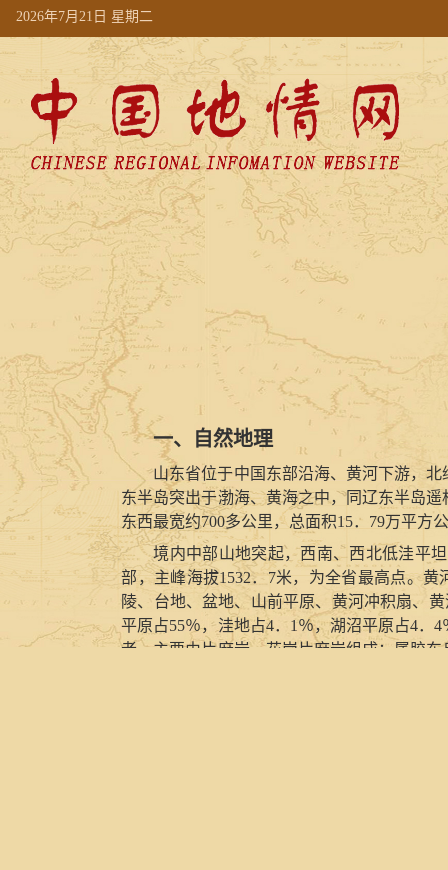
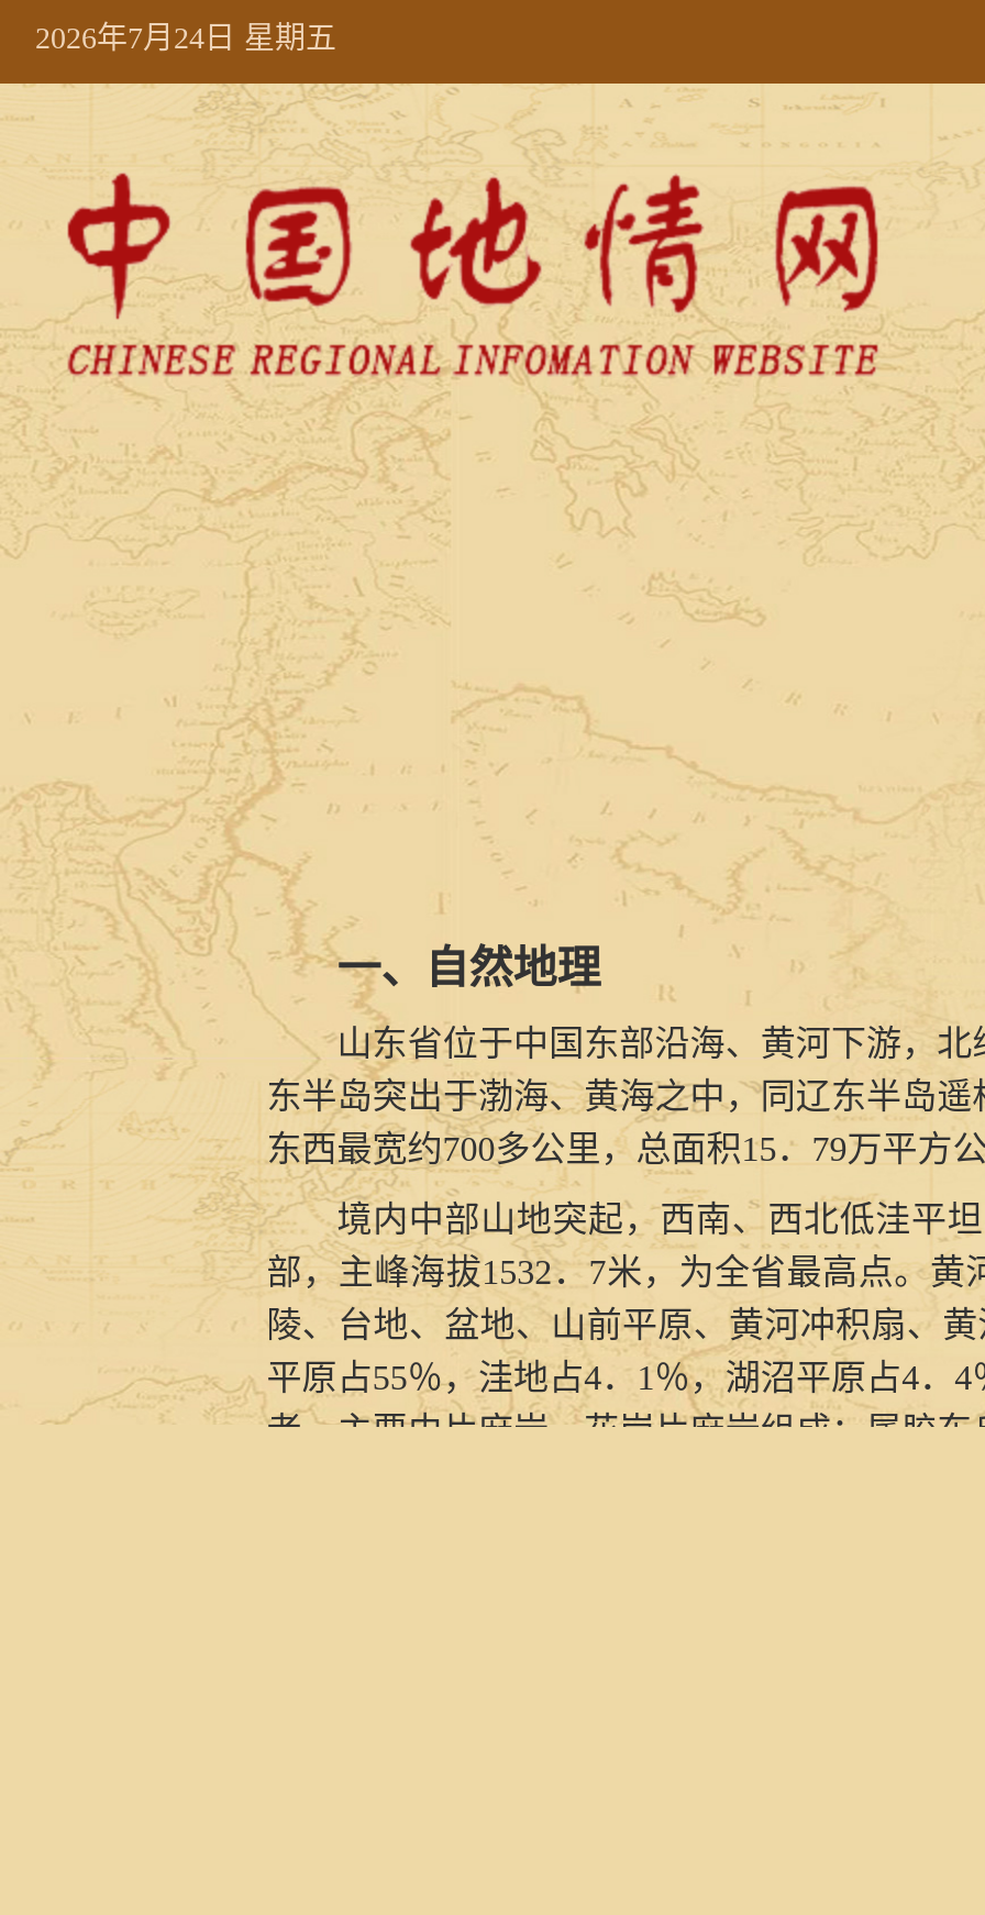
- 2026年7月21日 星期二
+ 2026年7月24日 星期五
